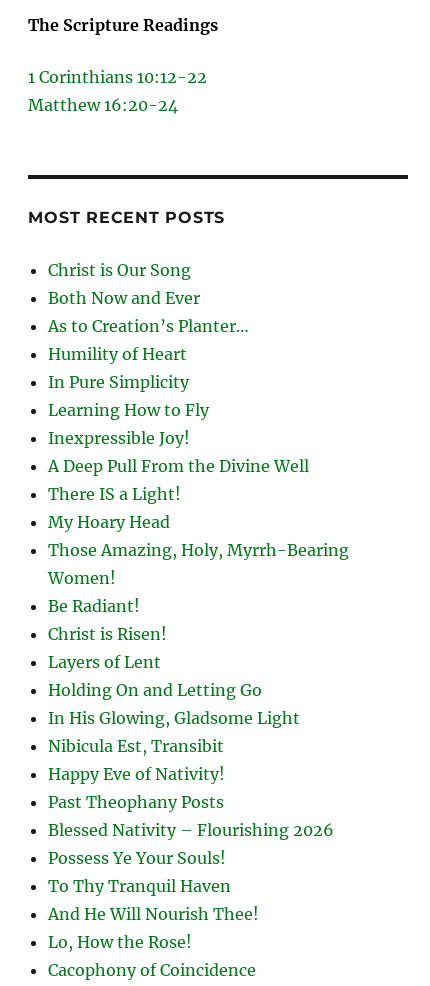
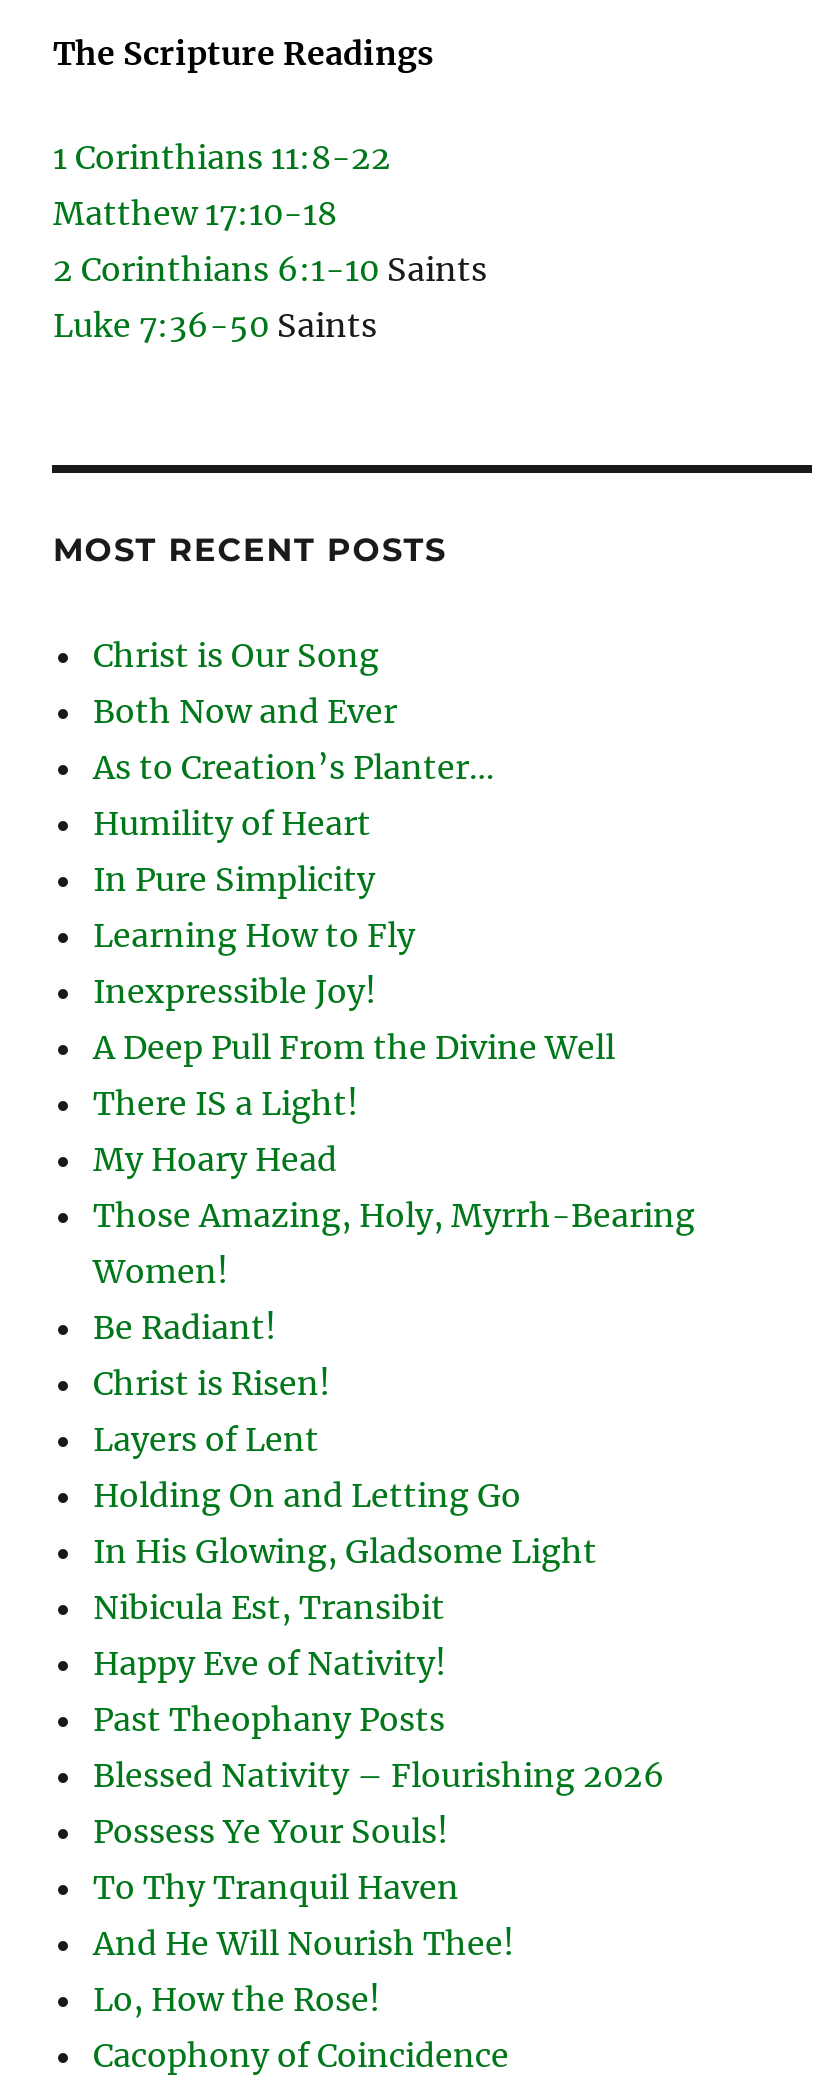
- 1 Corinthians 10:12-22
- Matthew 16:20-24
+ 1 Corinthians 11:8-22
+ Matthew 17:10-18
+ 2 Corinthians 6:1-10 Saints
+ Luke 7:36-50 Saints
